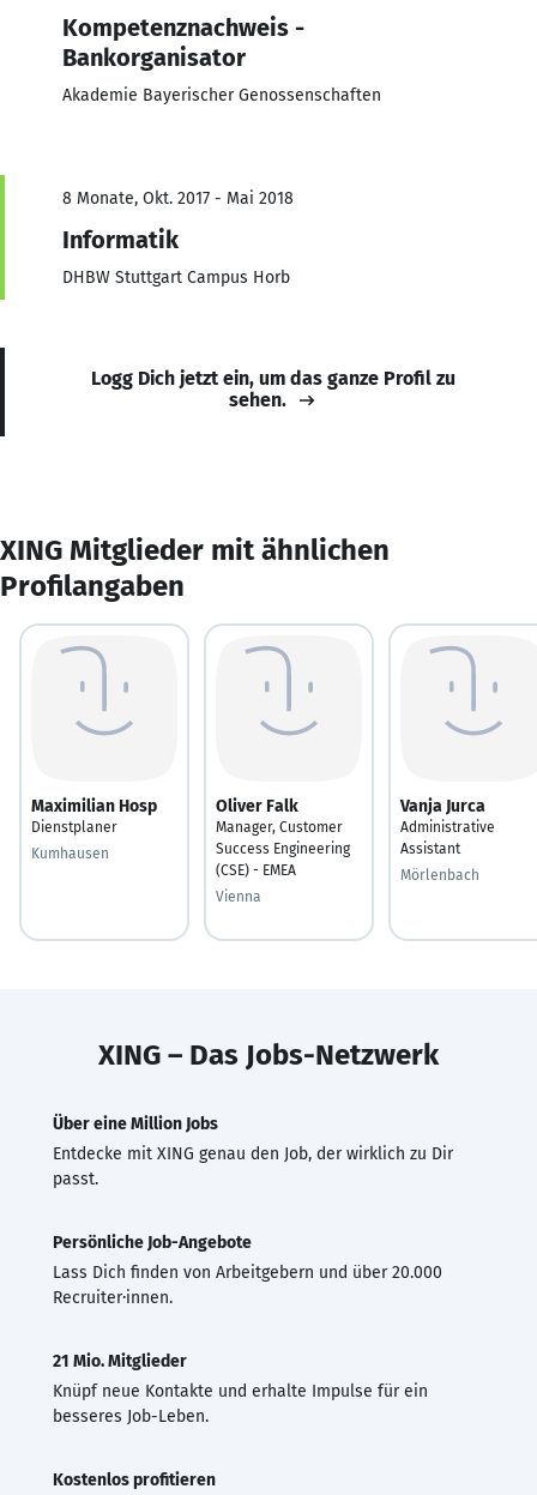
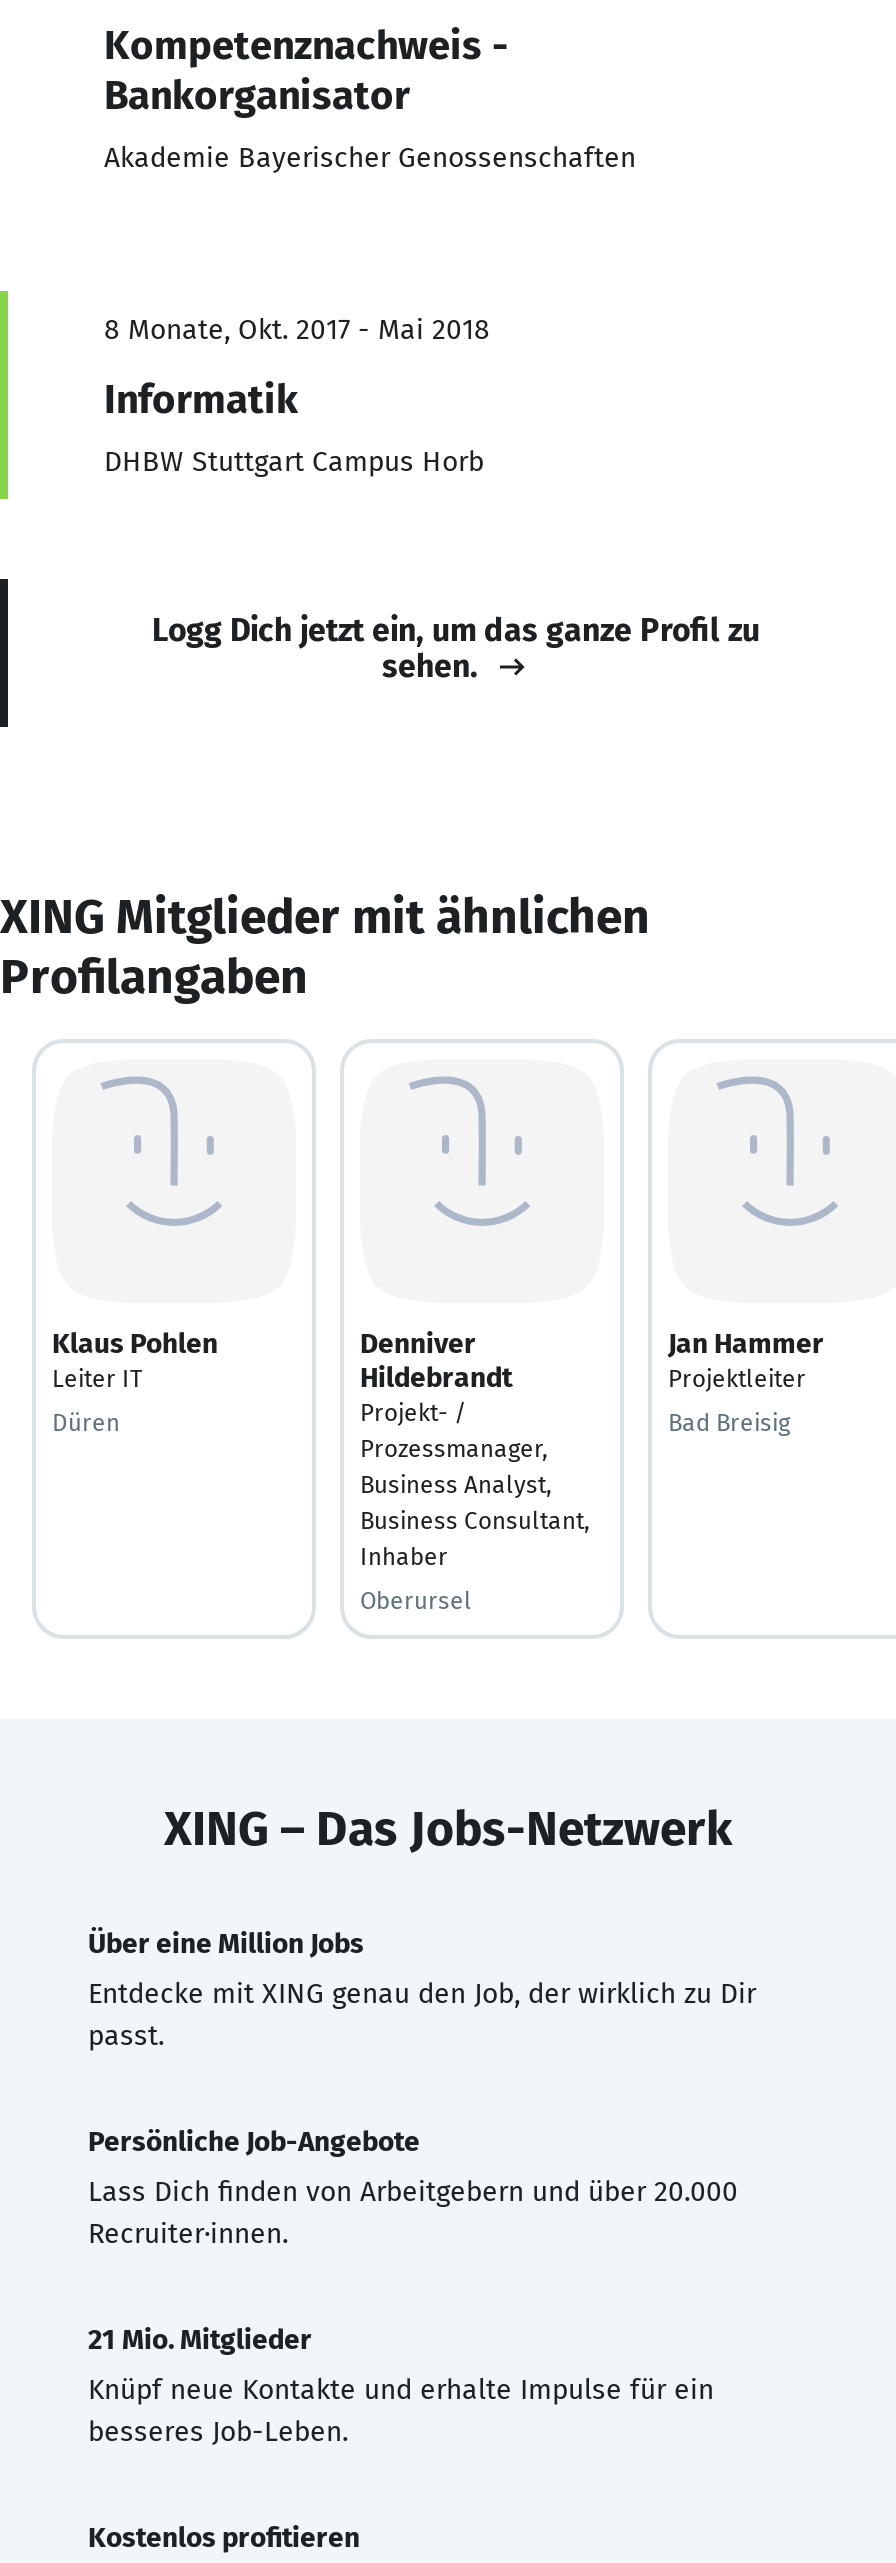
- Maximilian Hosp
- Dienstplaner
+ Klaus Pohlen
+ Leiter IT

- Oliver Falk
- Manager, Customer
- Success Engineering
- (CSE) - EMEA
+ Denniver
+ Hildebrandt
+ Projekt- /
+ Prozessmanager,
+ Business Analyst,
+ Business Consultant,
+ Inhaber

- Vanja Jurca
- Administrative
- Assistant
+ Jan Hammer
+ Projektleiter

- Kumhausen
+ Düren

- Mörlenbach
+ Bad Breisig

- Vienna
+ Oberursel
